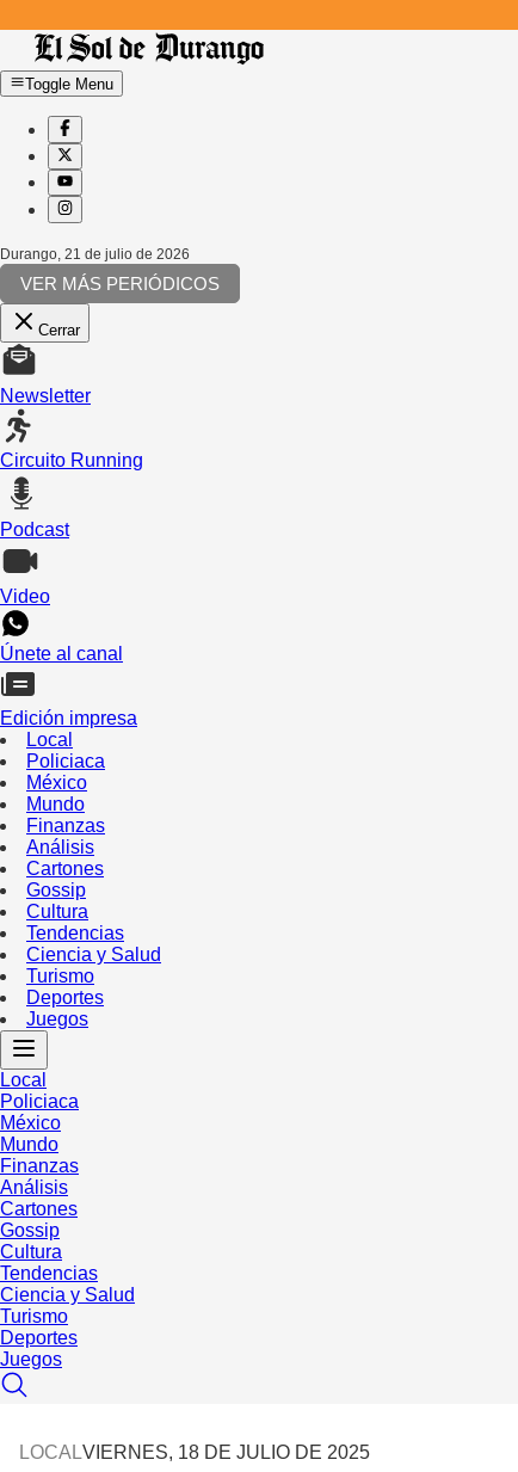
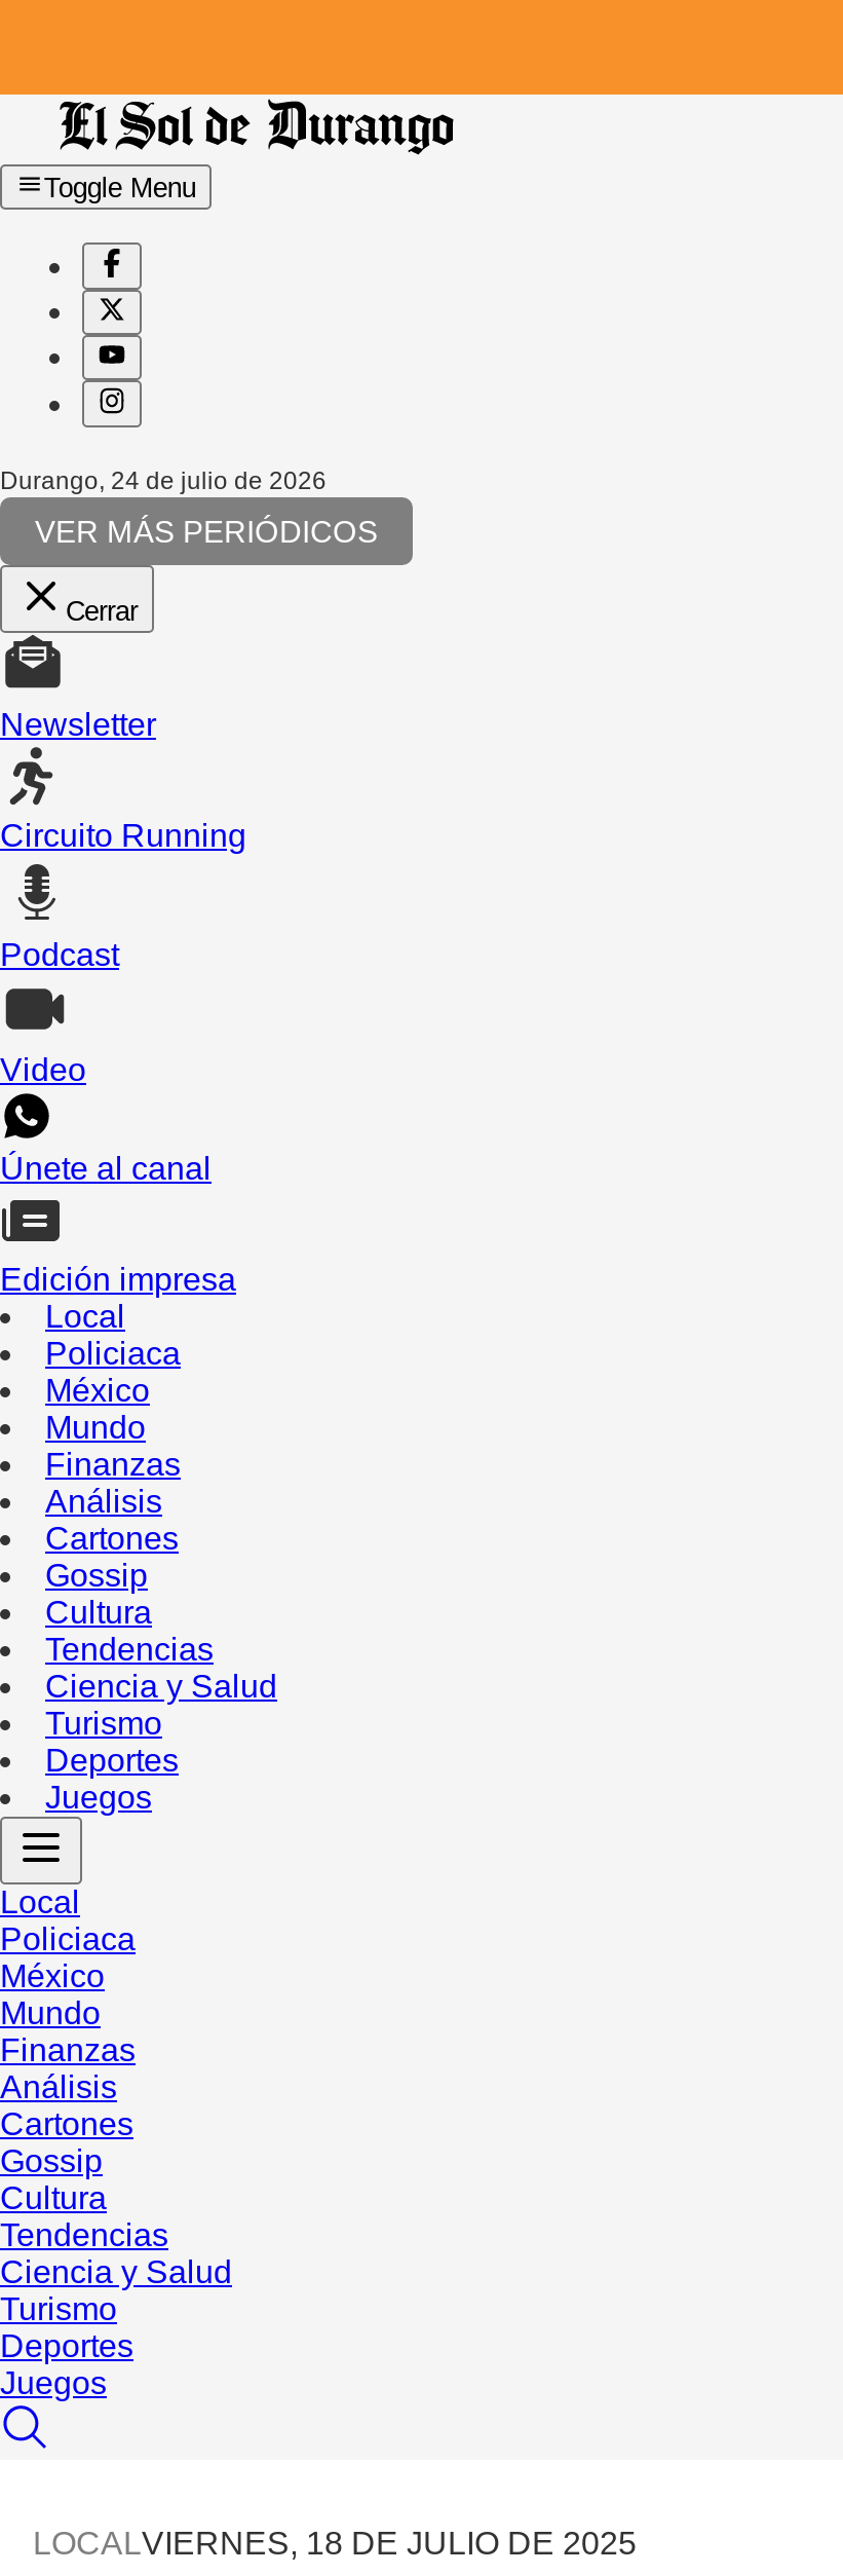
- Durango, 21 de julio de 2026
+ Durango, 24 de julio de 2026
